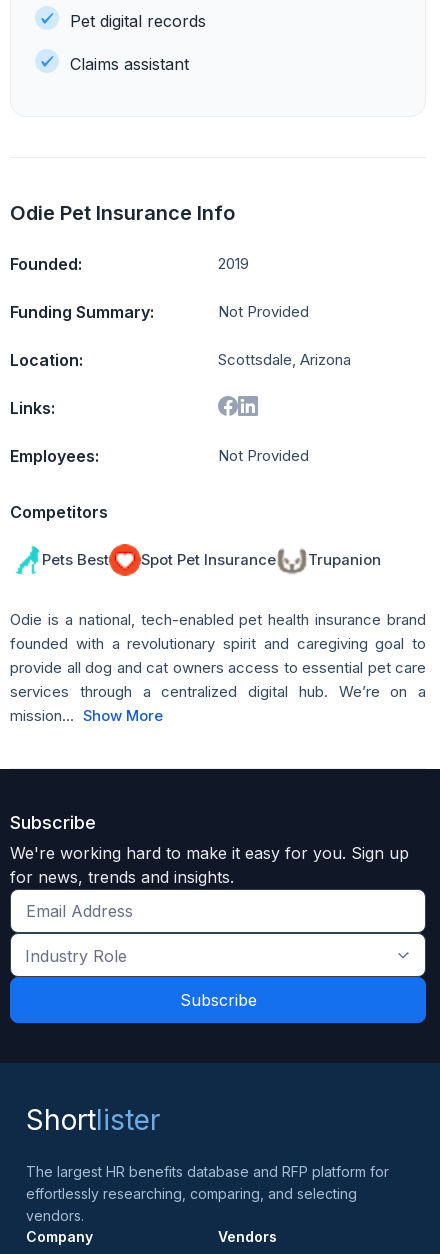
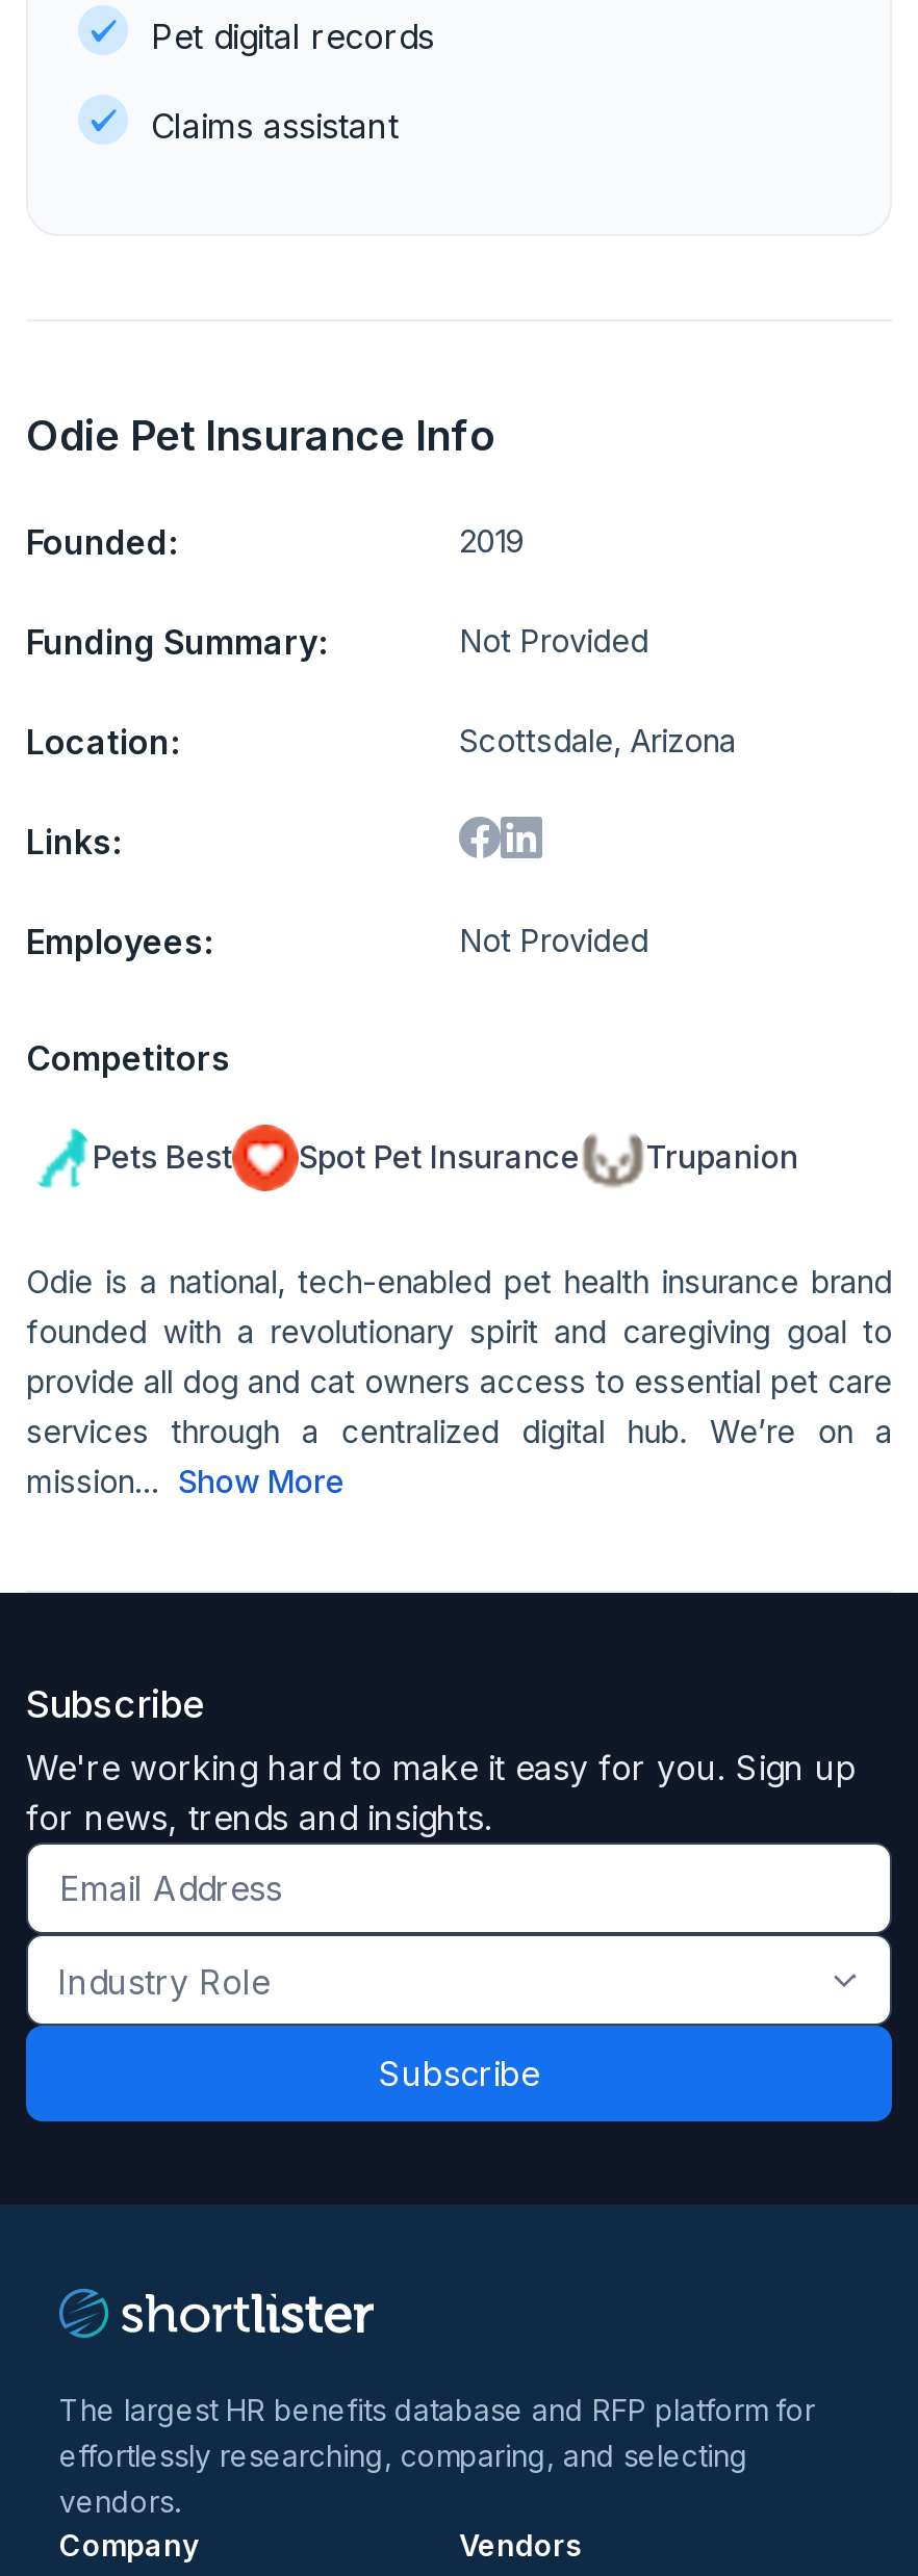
- Shortlister
